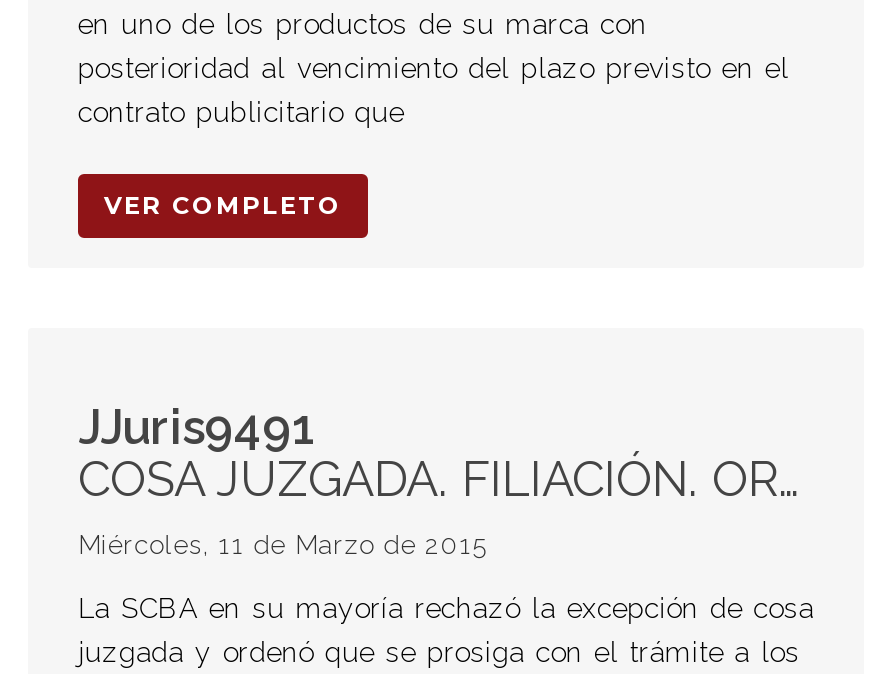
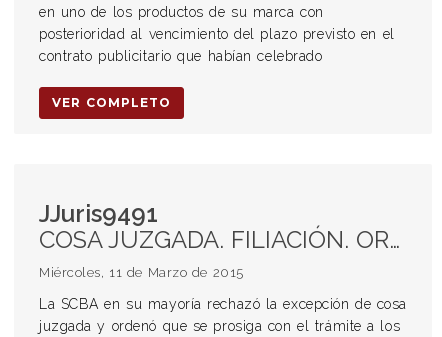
- contrato publicitario que
+ contrato publicitario que habían celebrado
